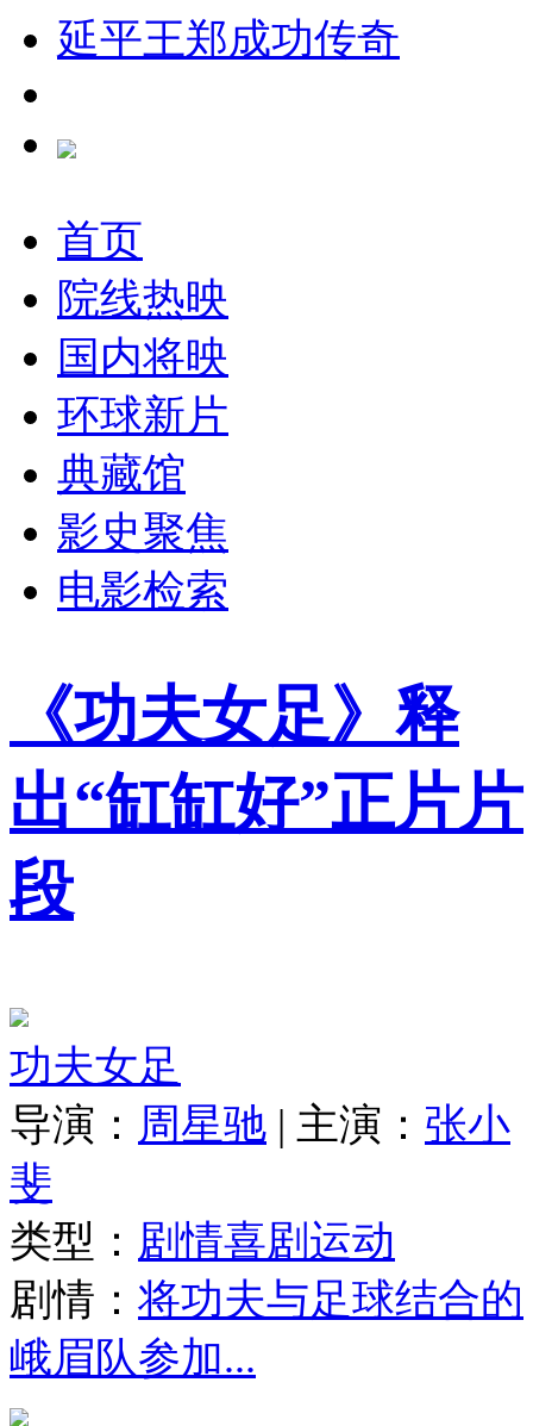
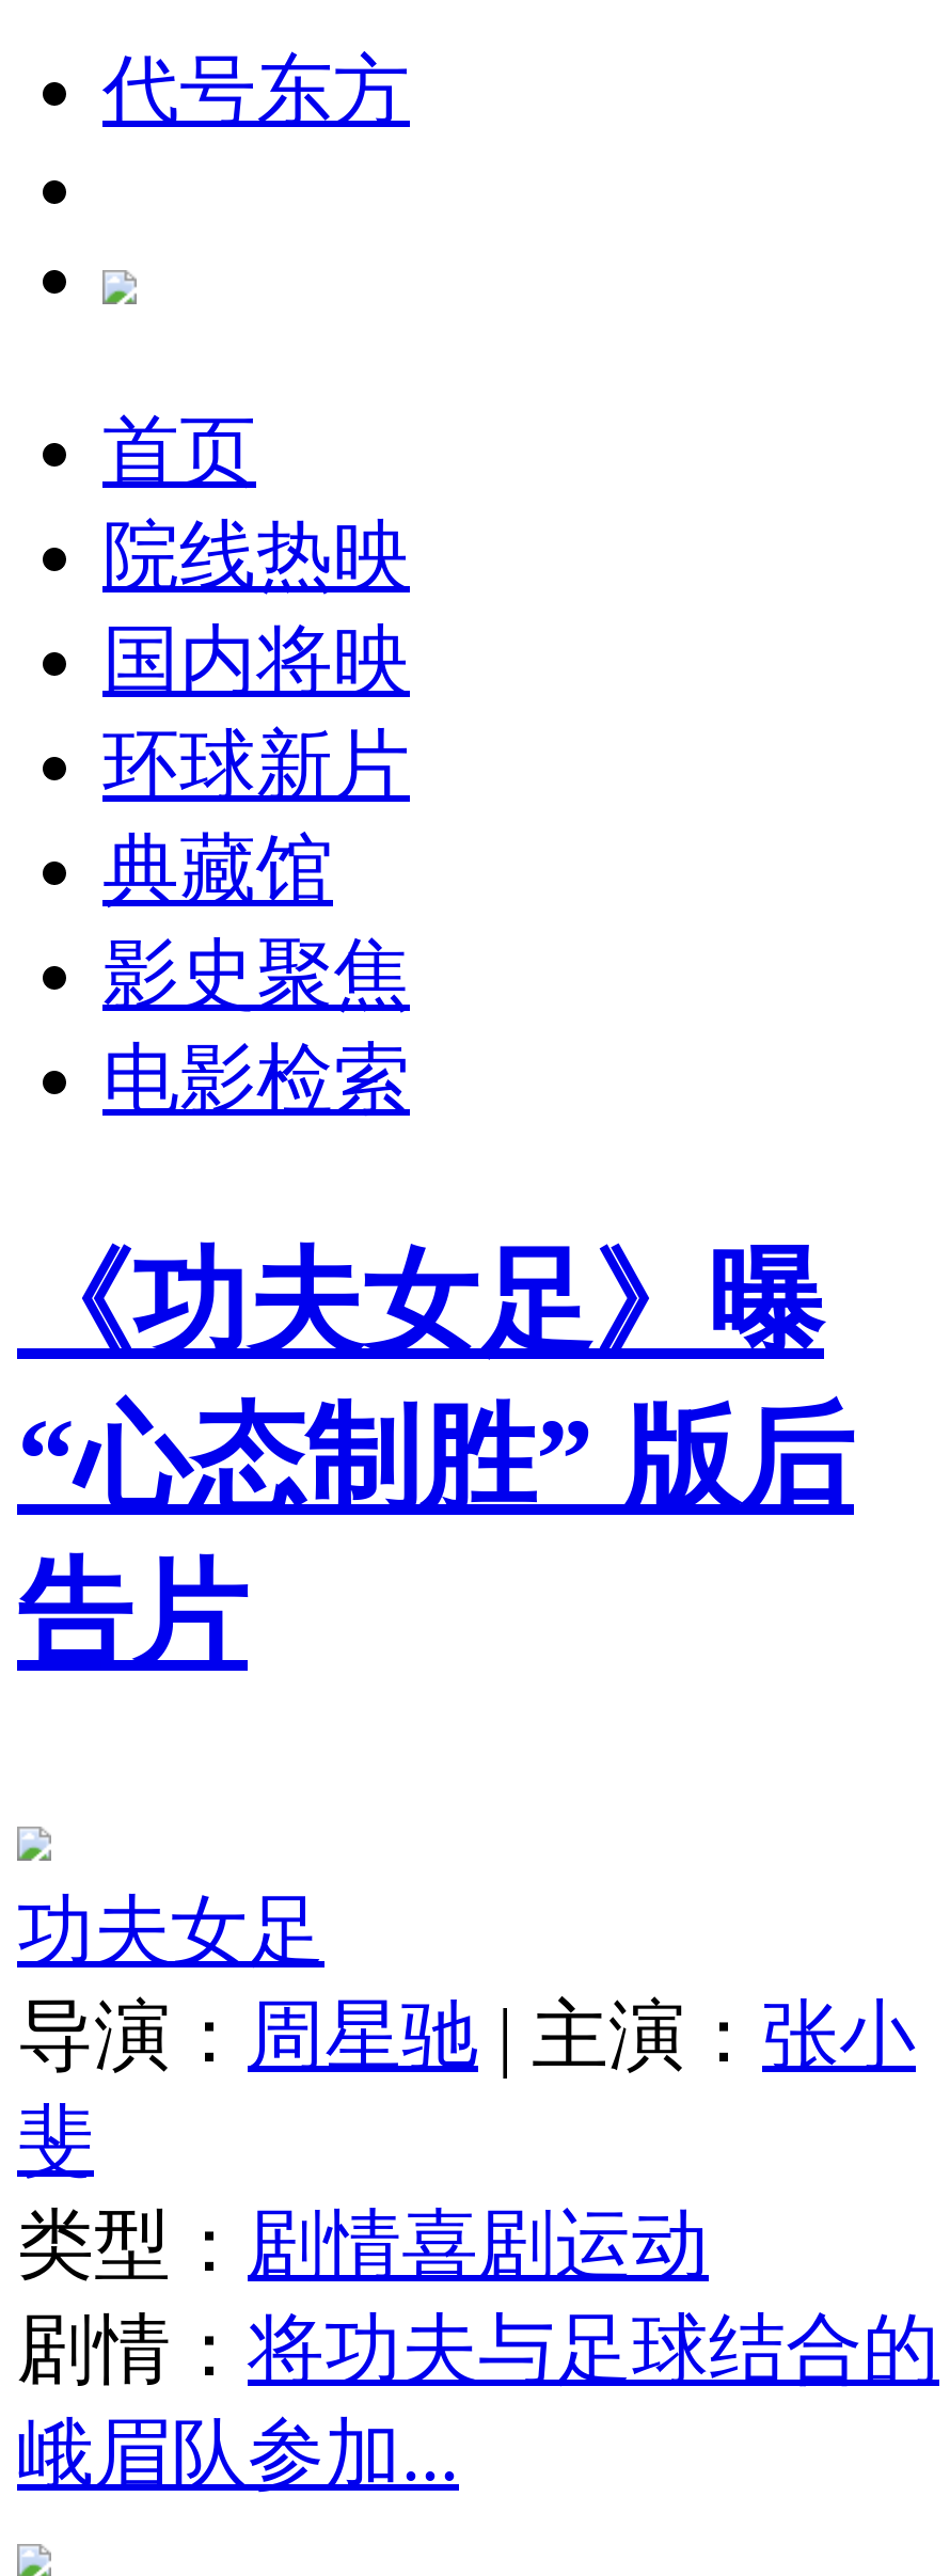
- 延平王郑成功传奇
+ 代号东方

- 《功夫女足》释
- 出“缸缸好”正片片
- 段
+ 《功夫女足》曝
+ “心态制胜” 版后
+ 告片
